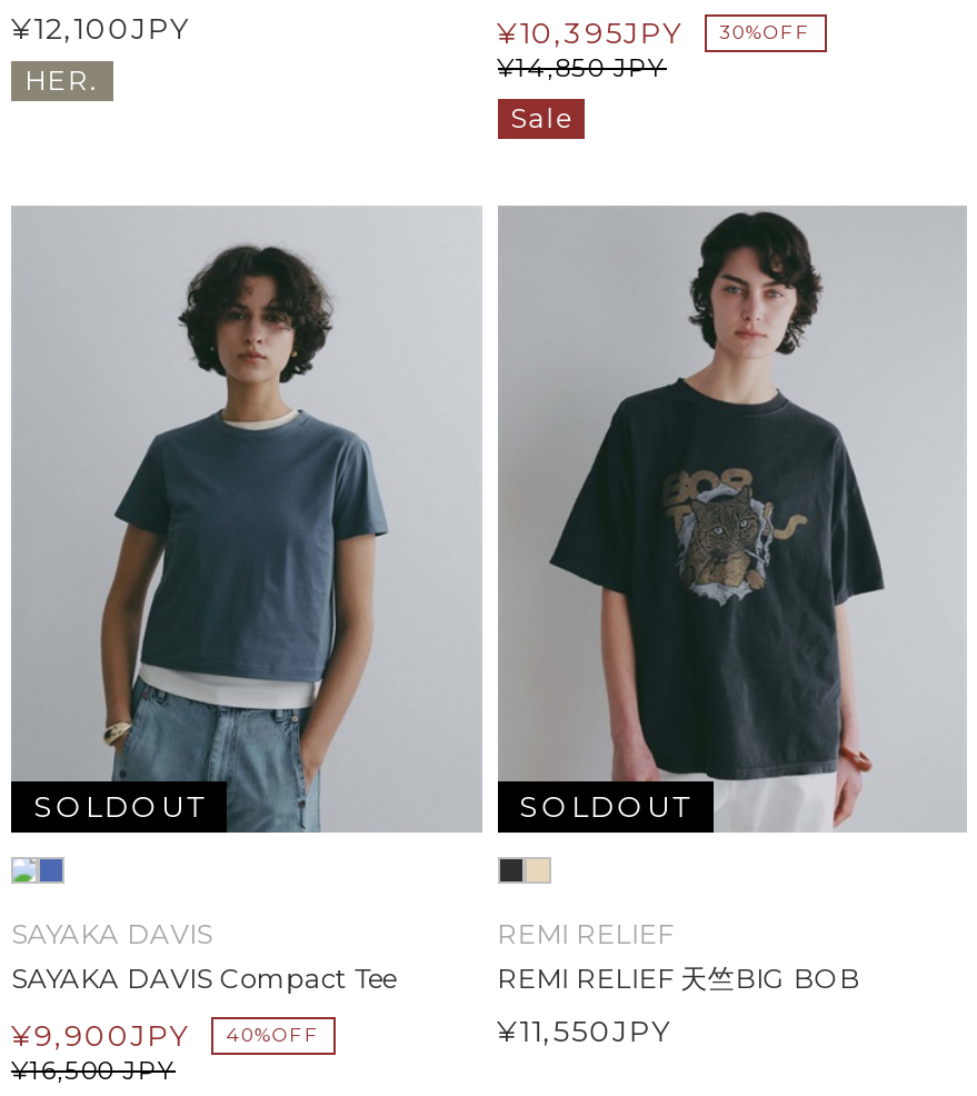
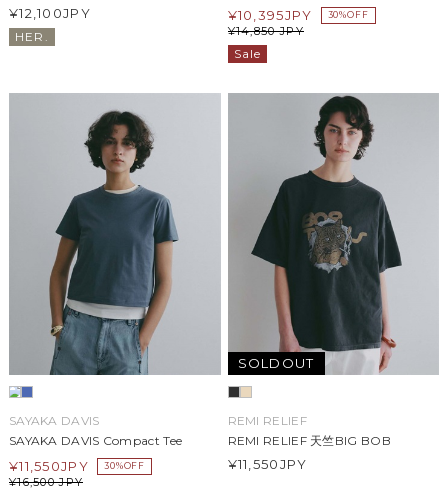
- SOLDOUT

- ¥9,900JPY
- 40%OFF
+ ¥11,550JPY
+ 30%OFF
